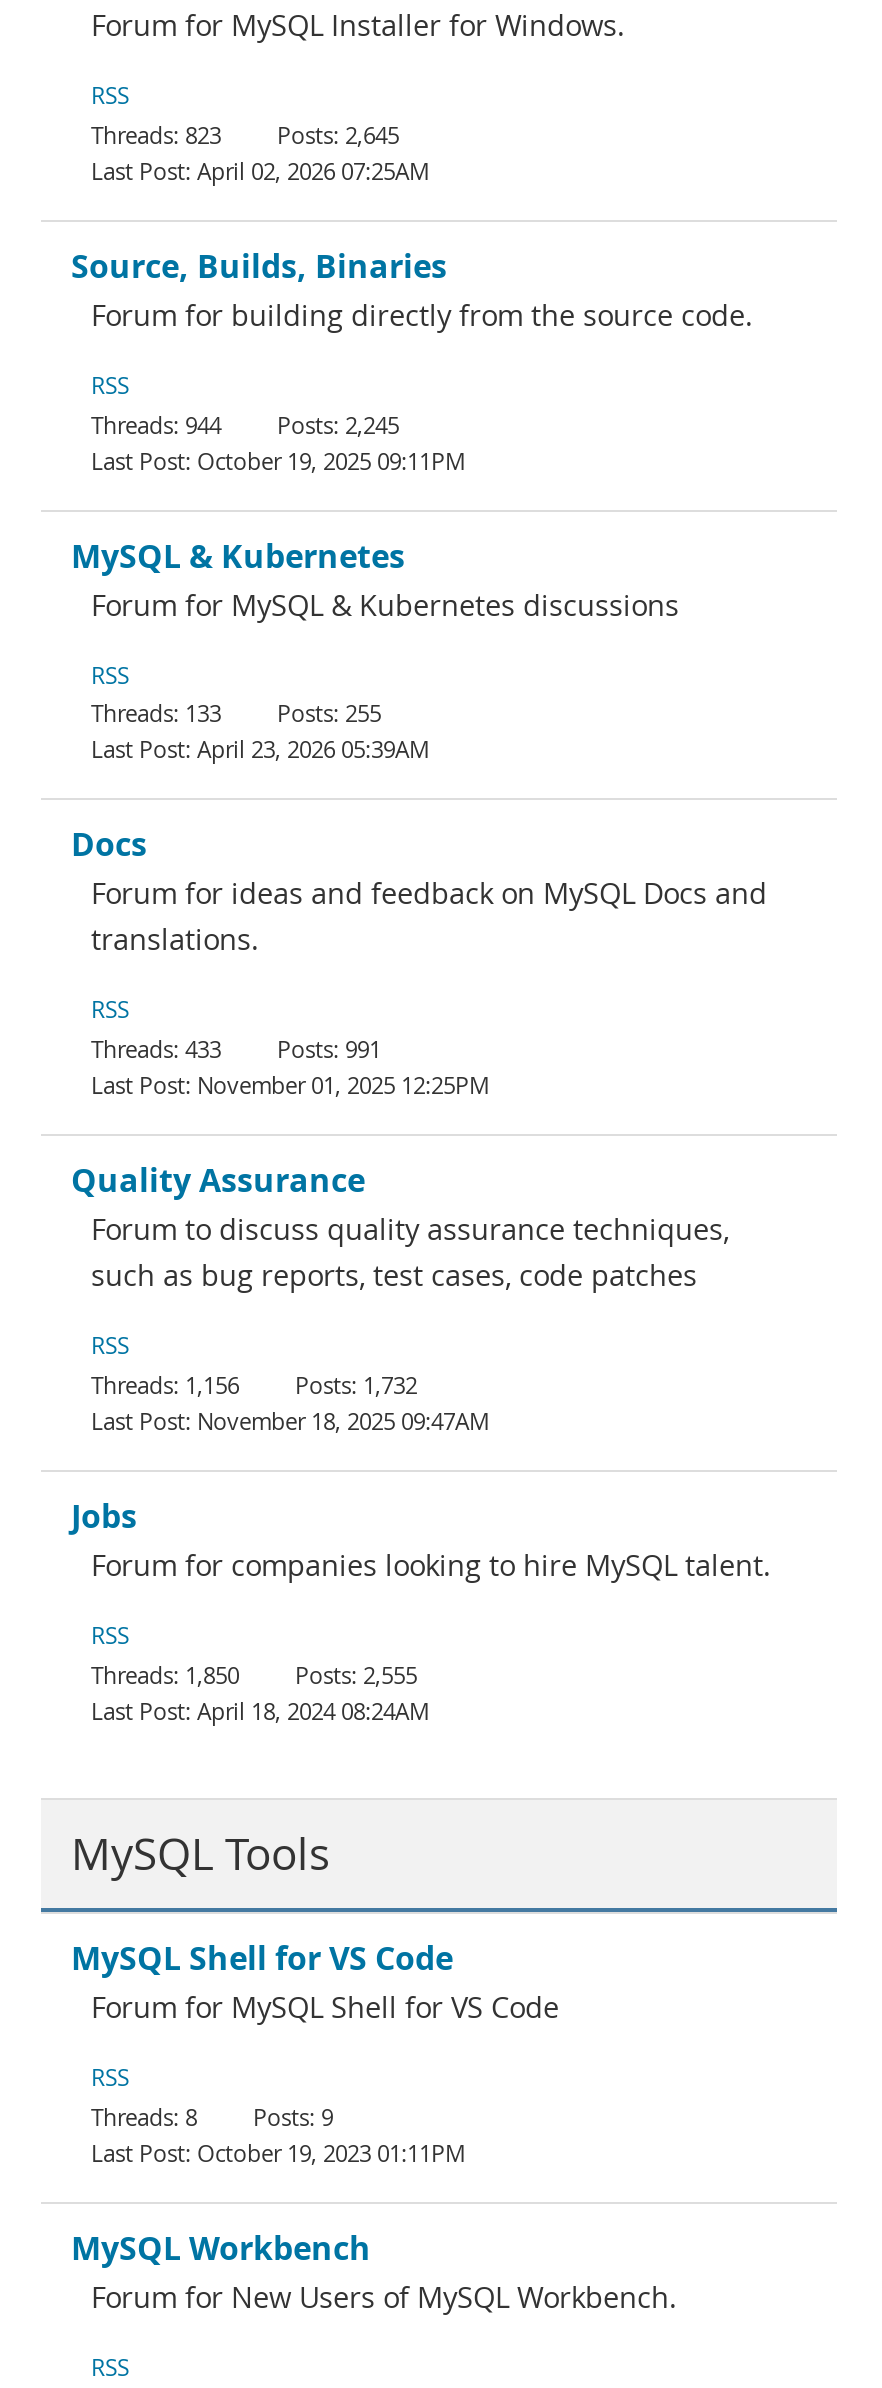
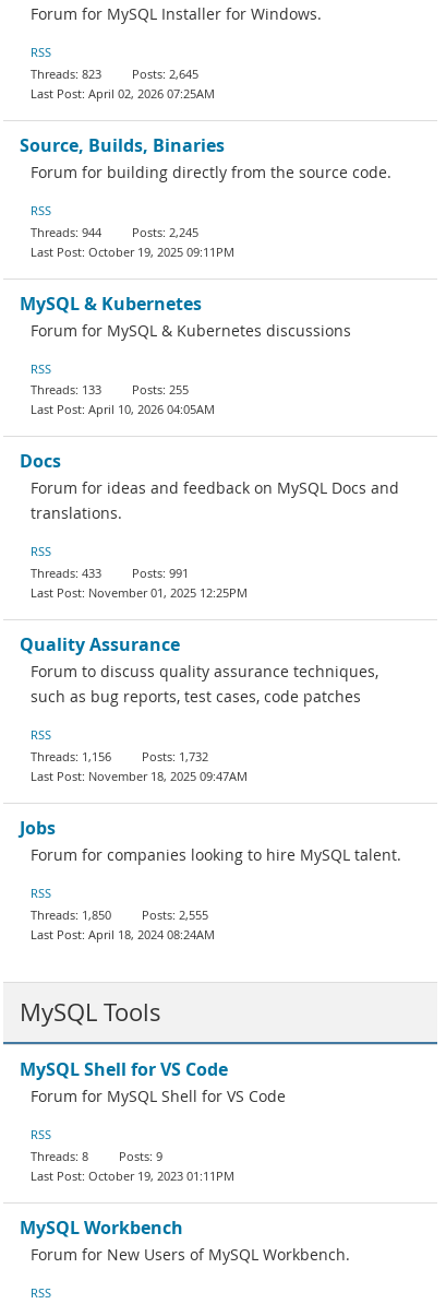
- April 23, 2026 05:39AM
+ April 10, 2026 04:05AM
